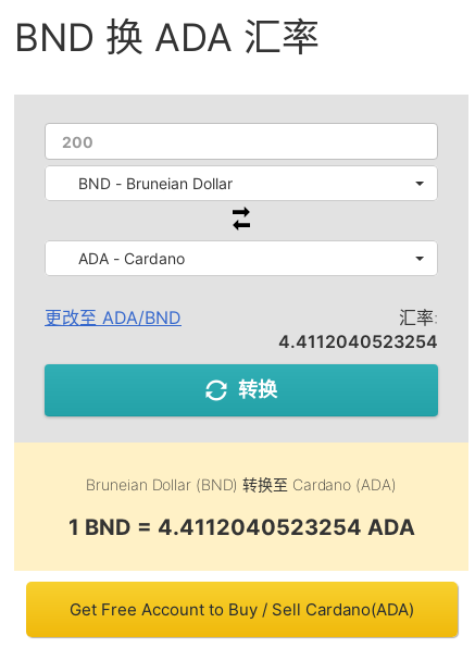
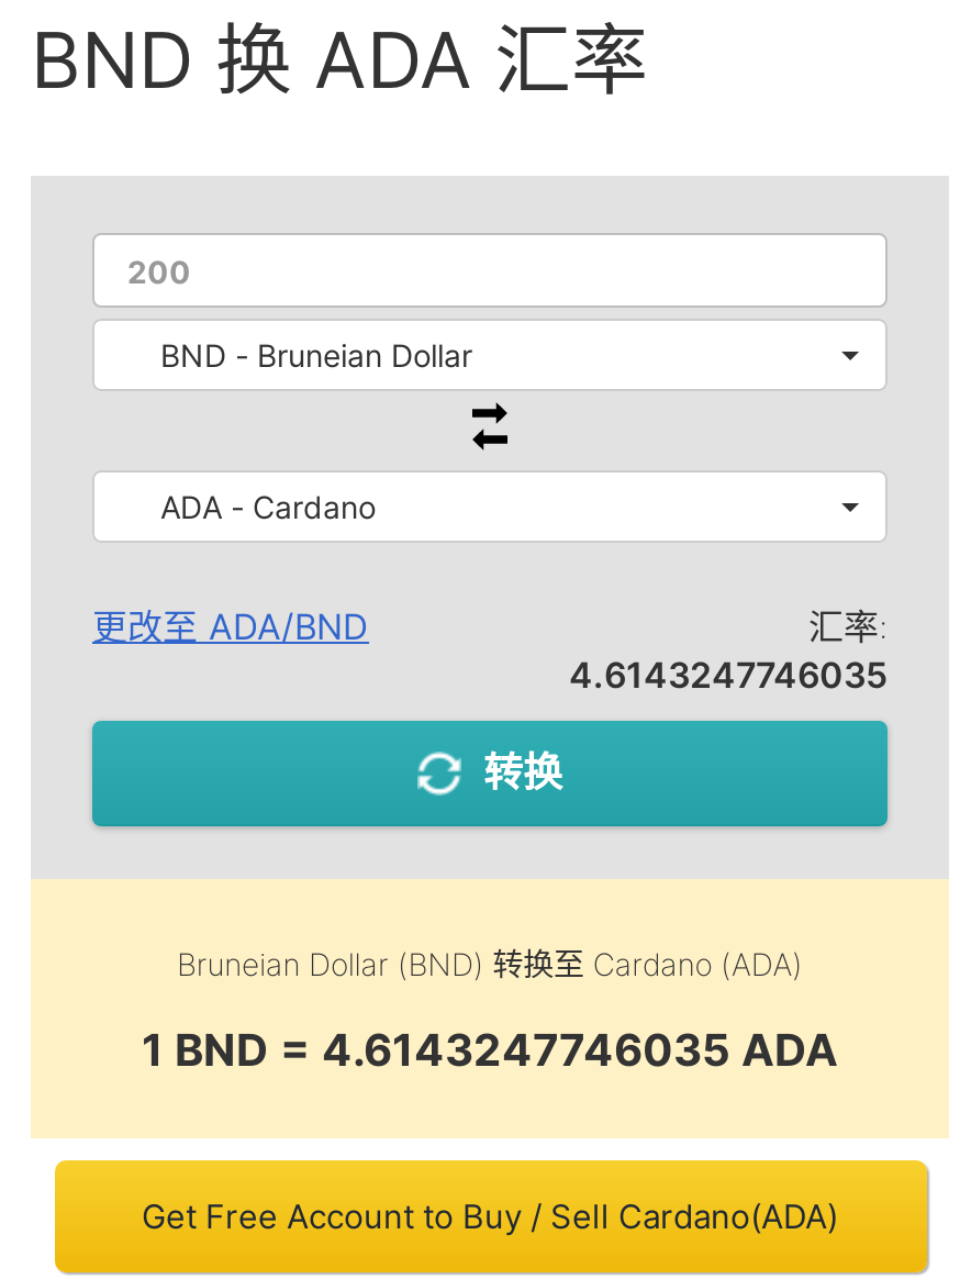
- 4.4112040523254
+ 4.6143247746035

- 1 BND = 4.4112040523254 ADA
+ 1 BND = 4.6143247746035 ADA
